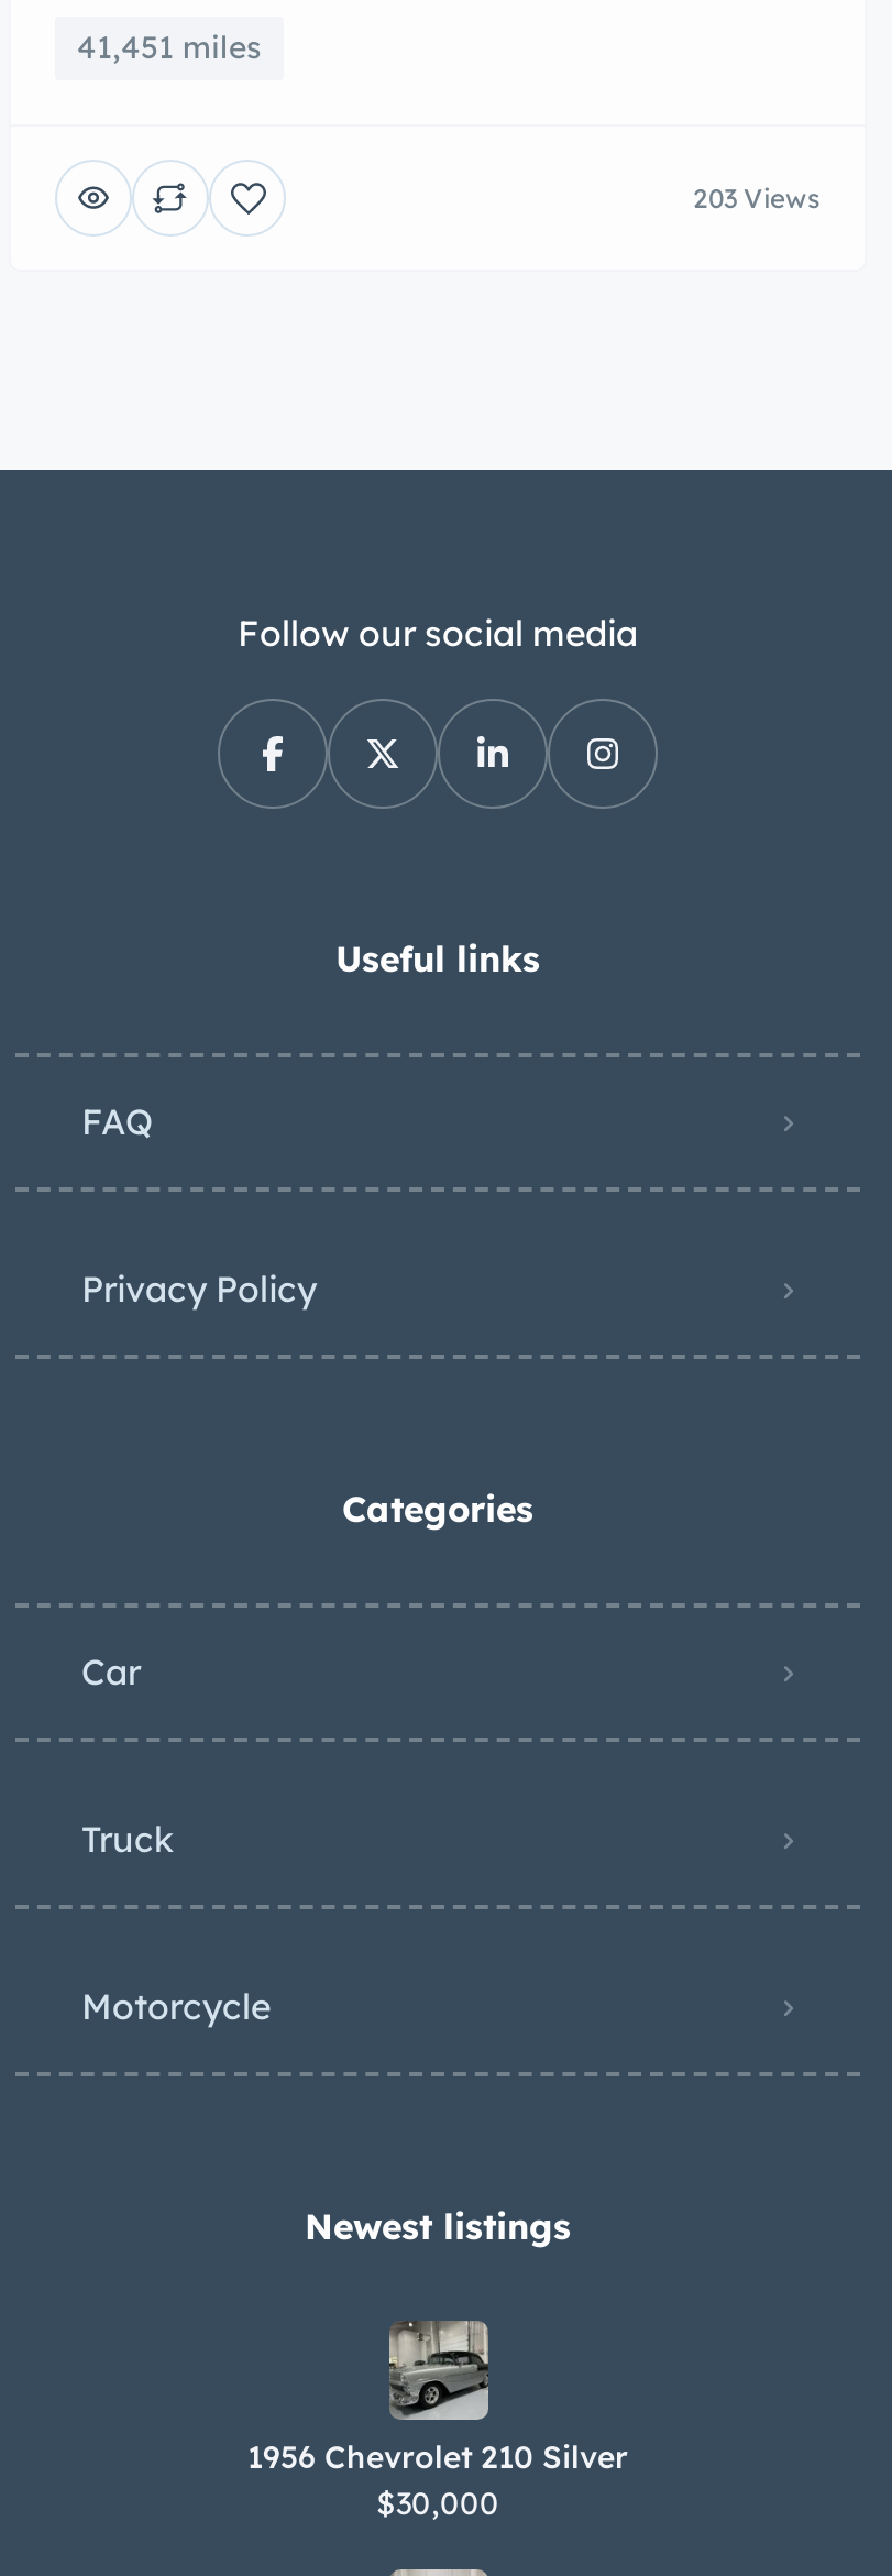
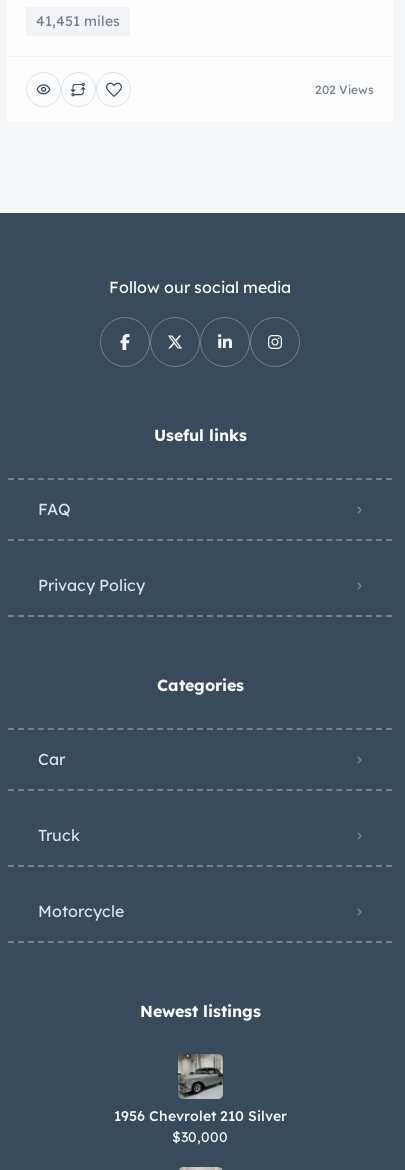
- 203 Views
+ 202 Views
